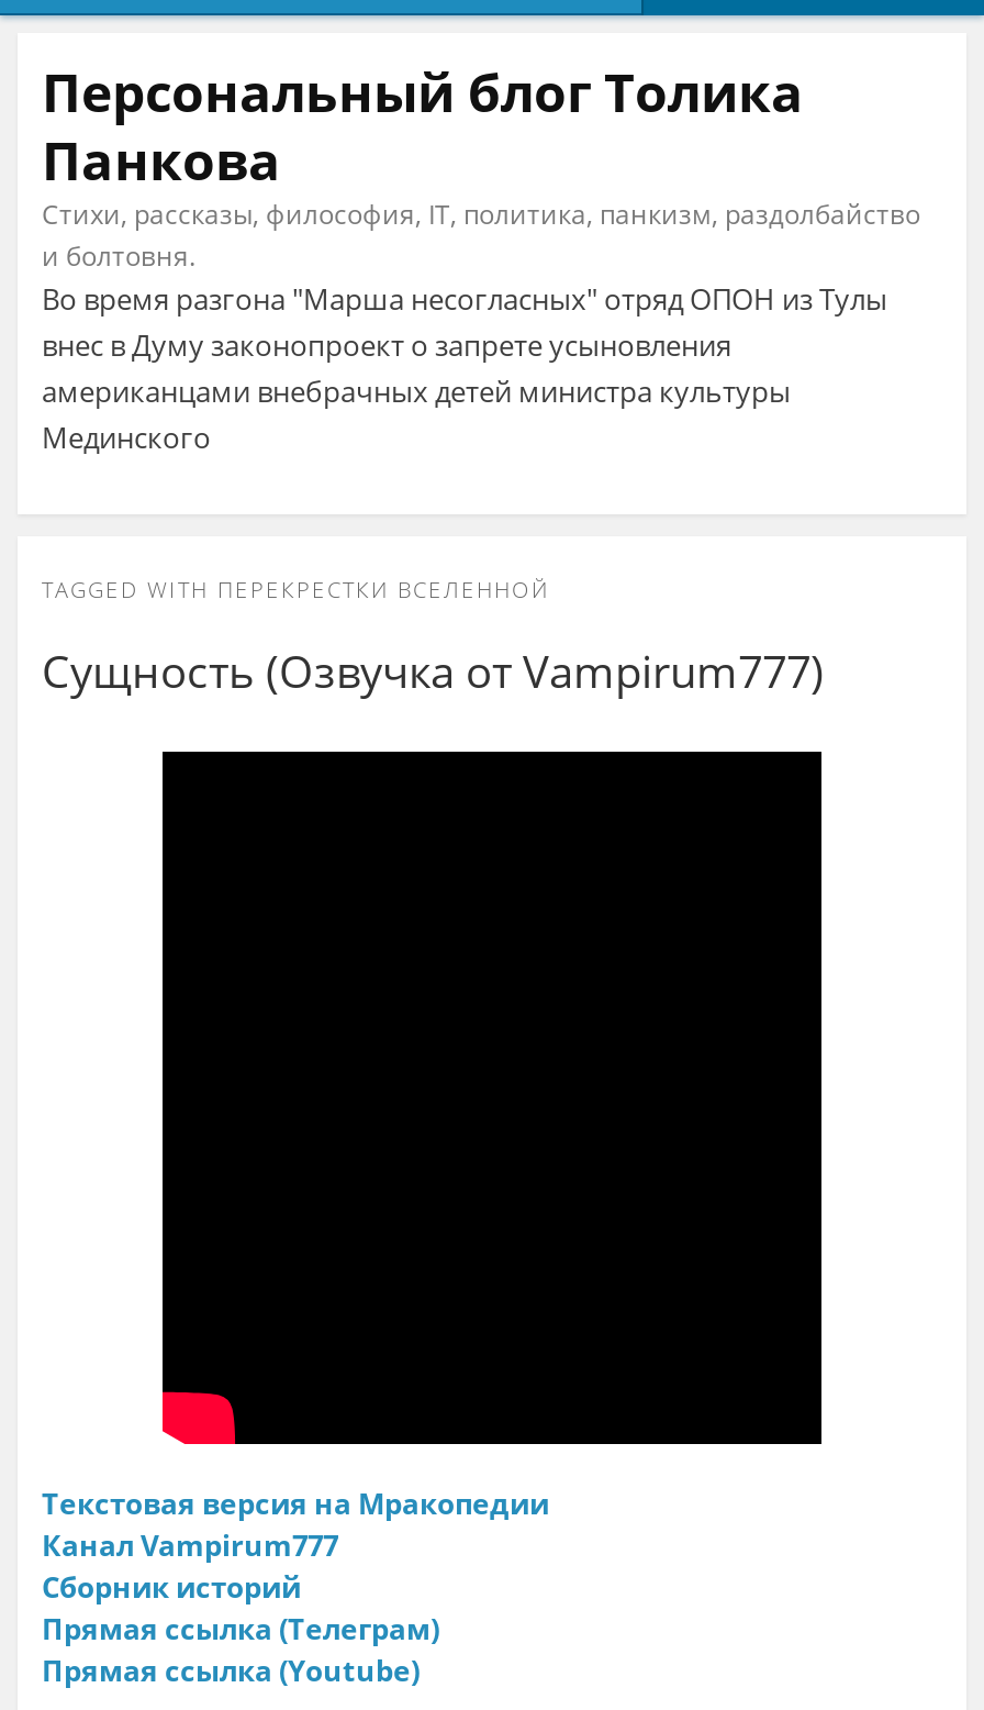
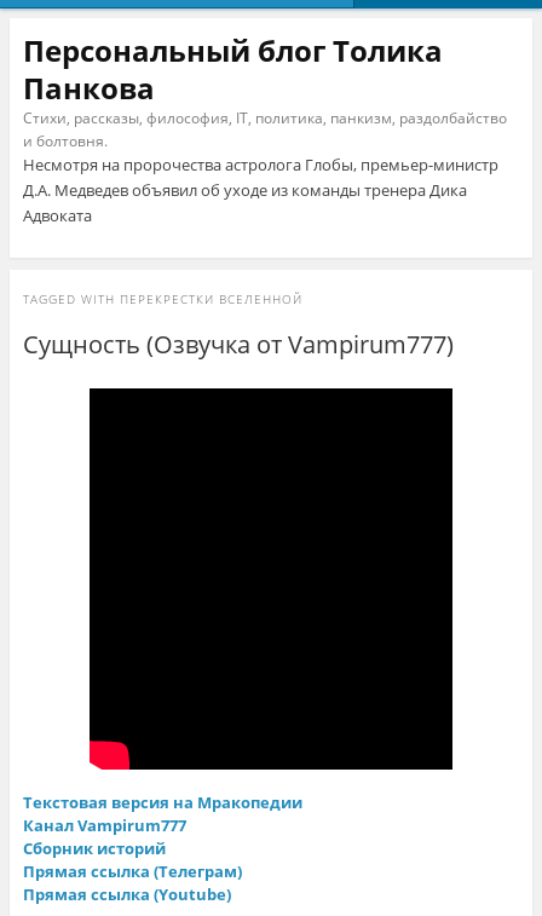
- Во время разгона "Марша несогласных" отряд ОПОН из Тулы
- внес в Думу законопроект о запрете усыновления
- американцами внебрачных детей министра культуры
- Мединского
+ Несмотря на пророчества астролога Глобы, премьер-министр
+ Д.А. Медведев объявил об уходе из команды тренера Дика
+ Адвоката
